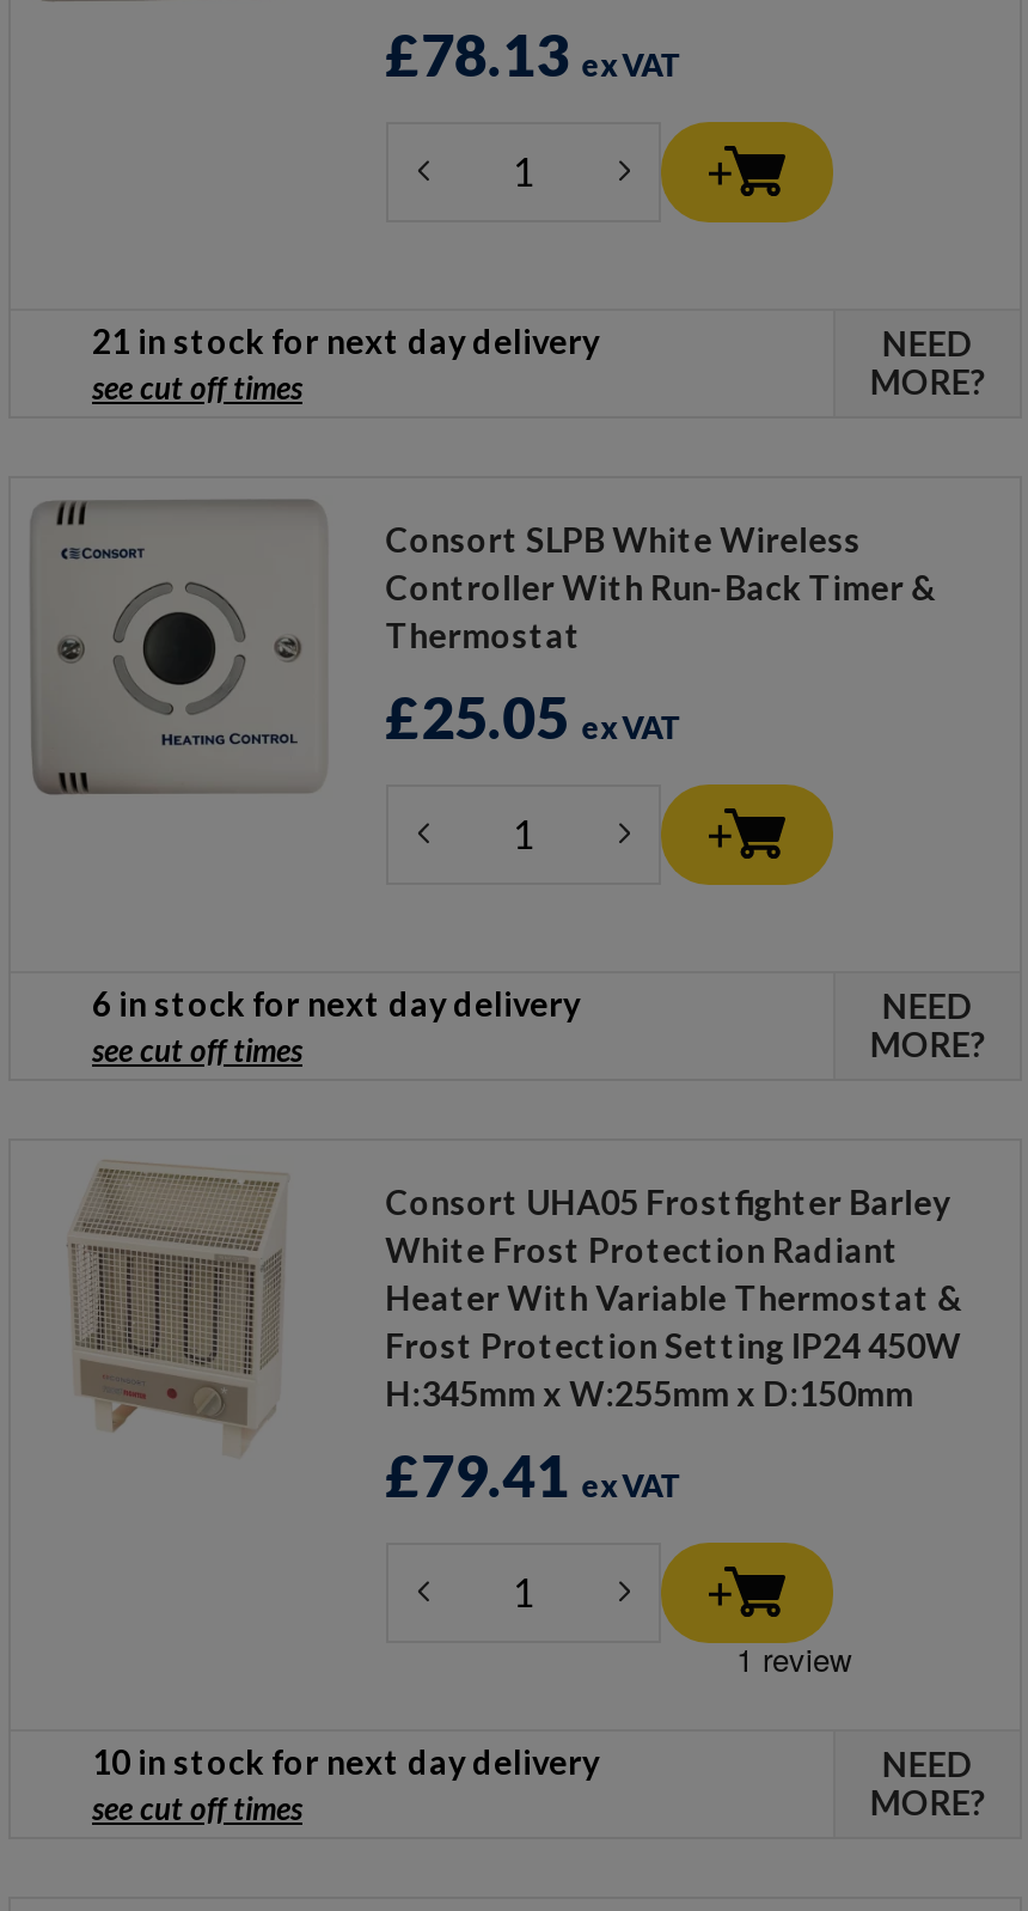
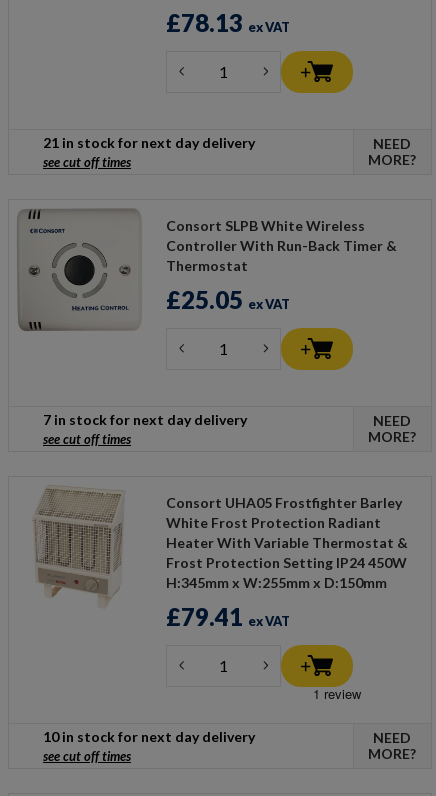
- 6 in stock for next day delivery
+ 7 in stock for next day delivery
